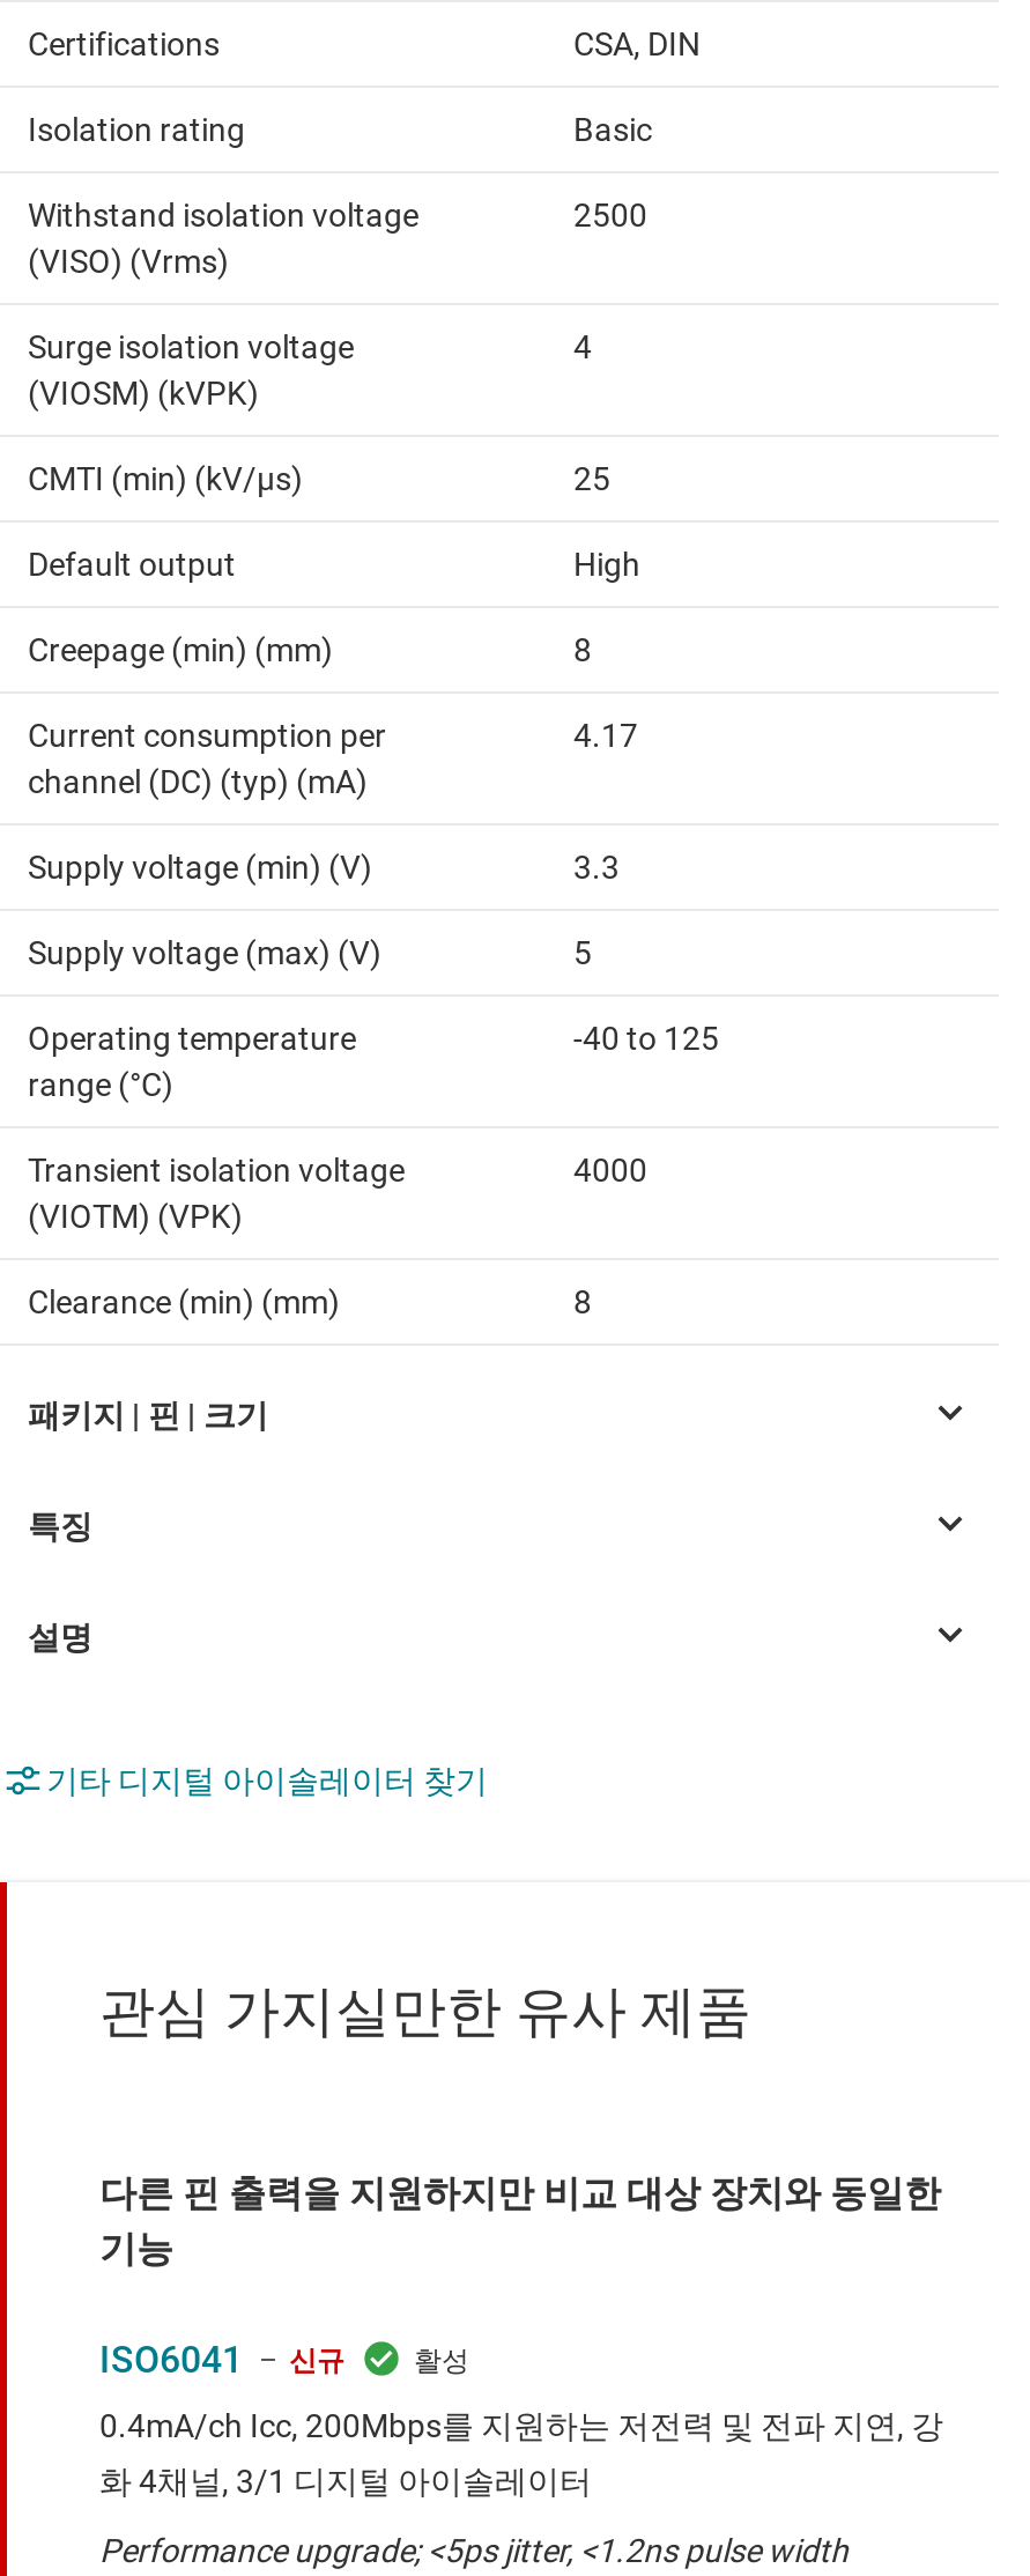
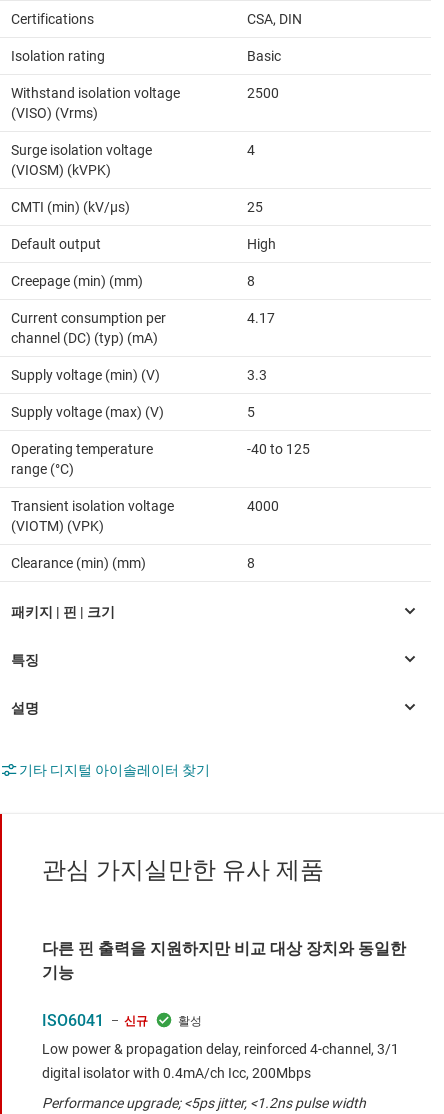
- 0.4mA/ch Icc, 200Mbps를 지원하는 저전력 및 전파 지연, 강
+ Low power & propagation delay, reinforced 4-channel, 3/1

- 화 4채널, 3/1 디지털 아이솔레이터
+ digital isolator with 0.4mA/ch Icc, 200Mbps
